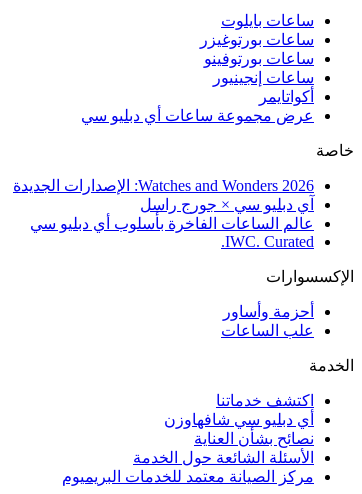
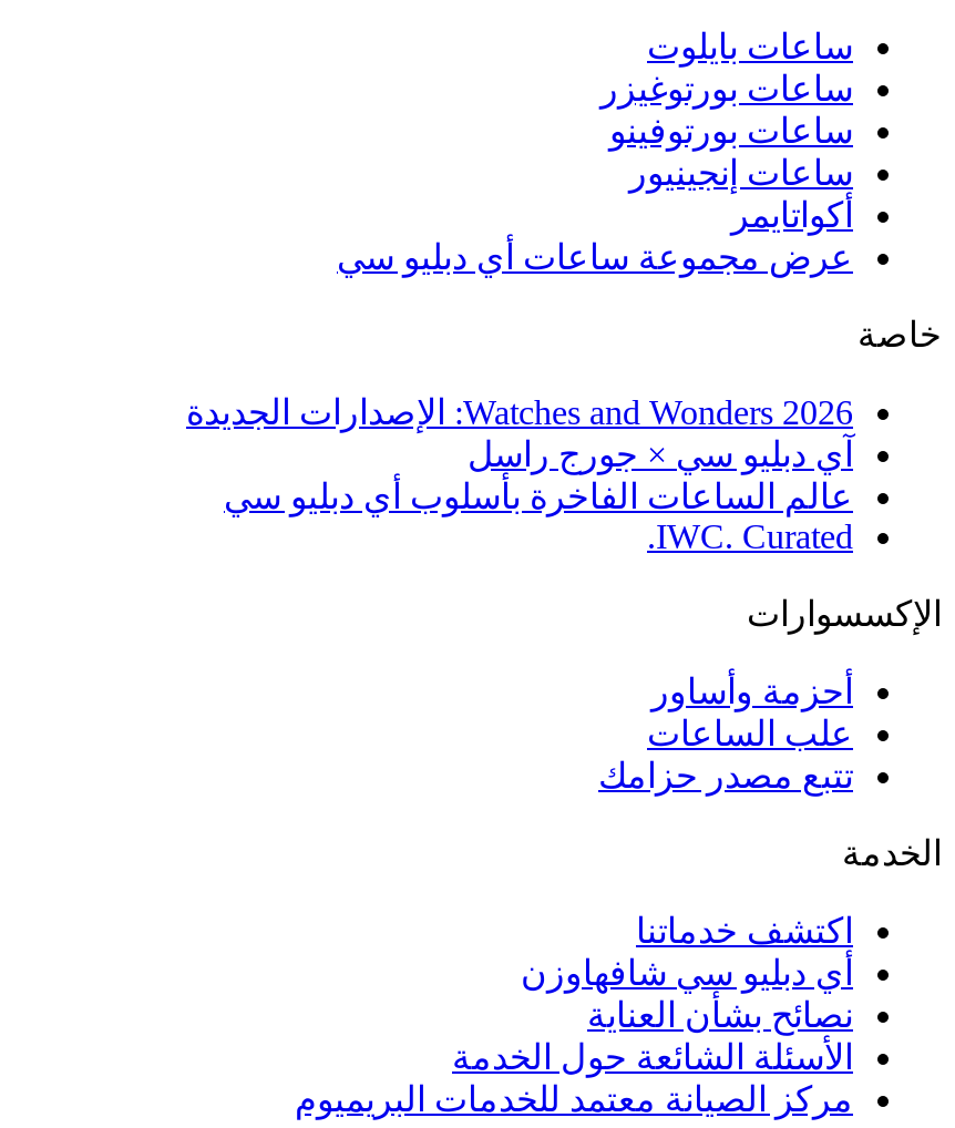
+ تتبع مصدر حزامك
